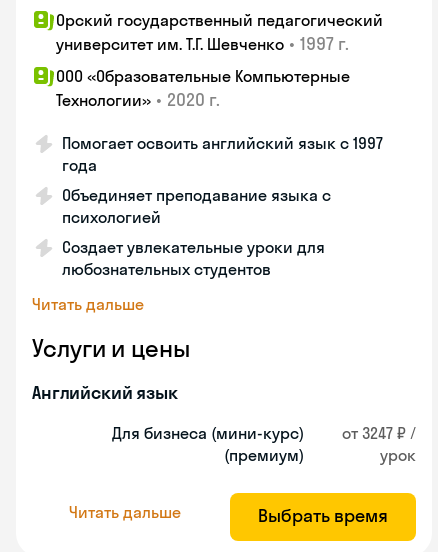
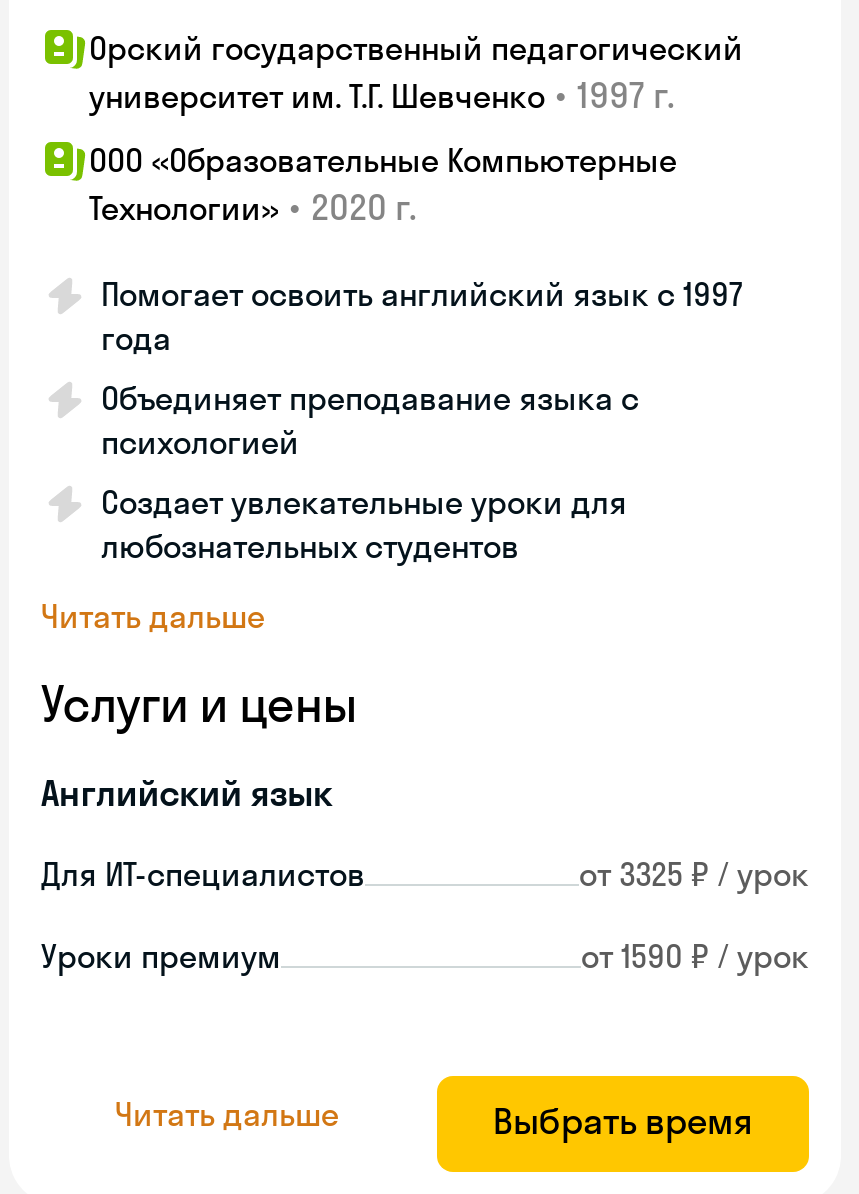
- Для бизнеса (мини-курс)
- (премиум)
+ Для ИТ-специалистов
+ от 3325 ₽ / урок

- от 3247 ₽ /
- урок
+ Уроки премиум
+ от 1590 ₽ / урок
